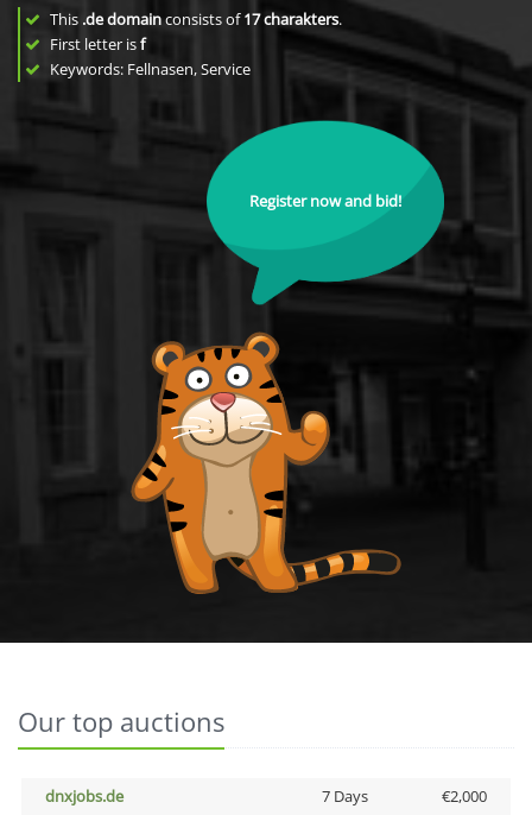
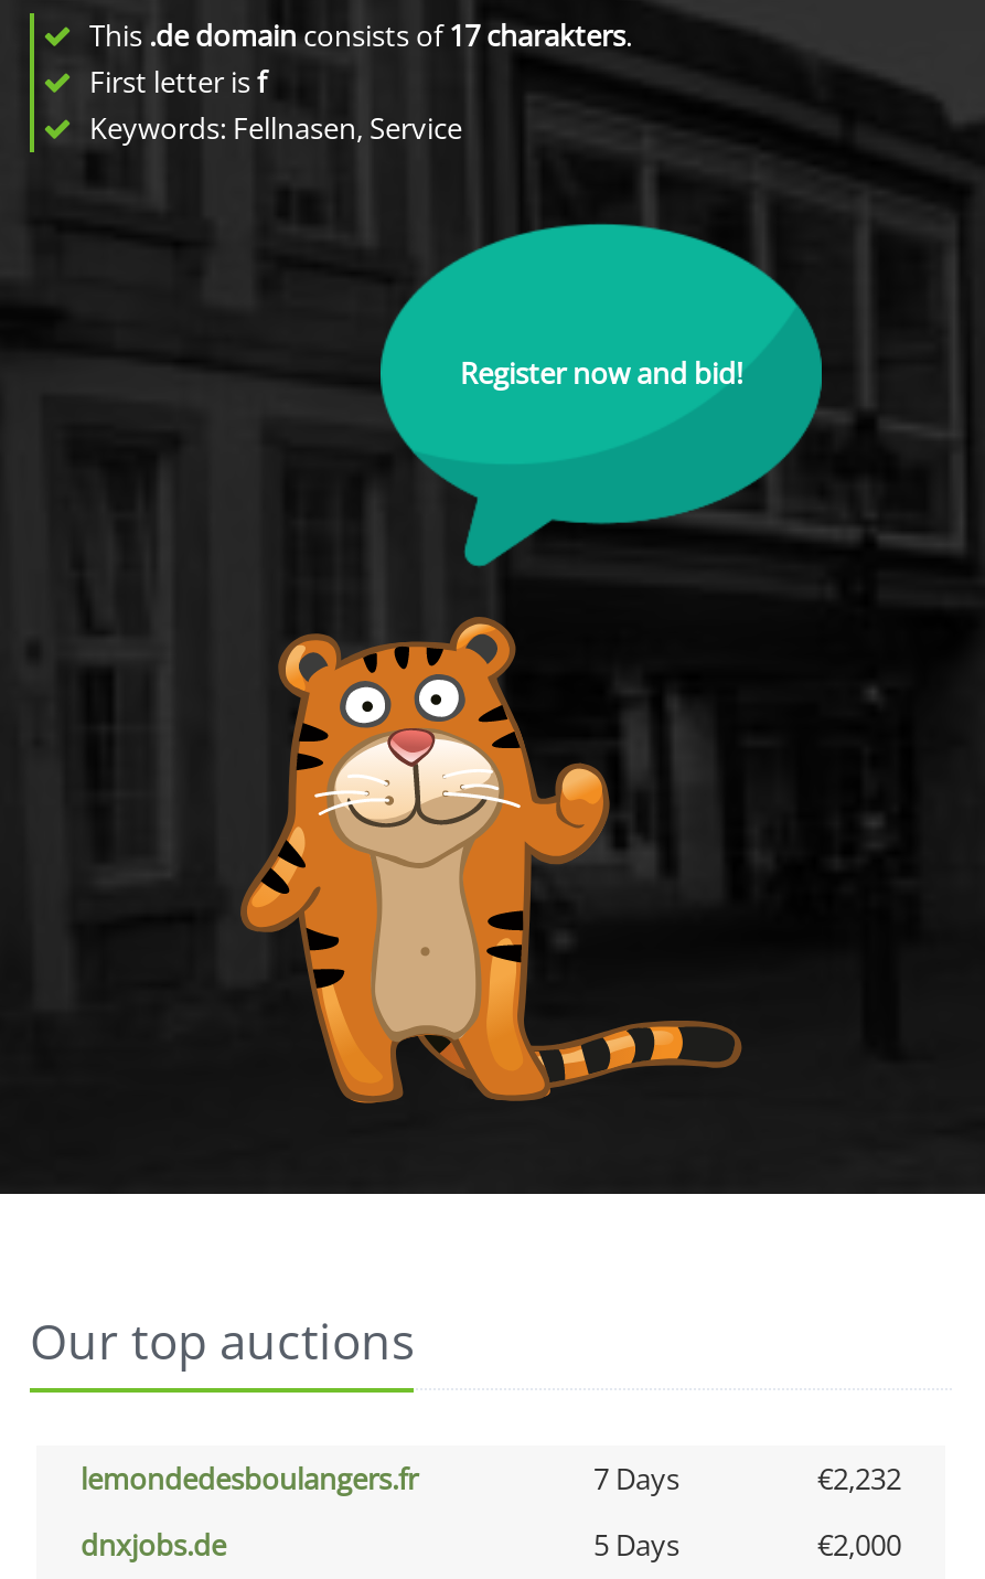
+ lemondedesboulangers.fr
+ 7 Days
+ €2,232

- 7 Days
+ 5 Days
